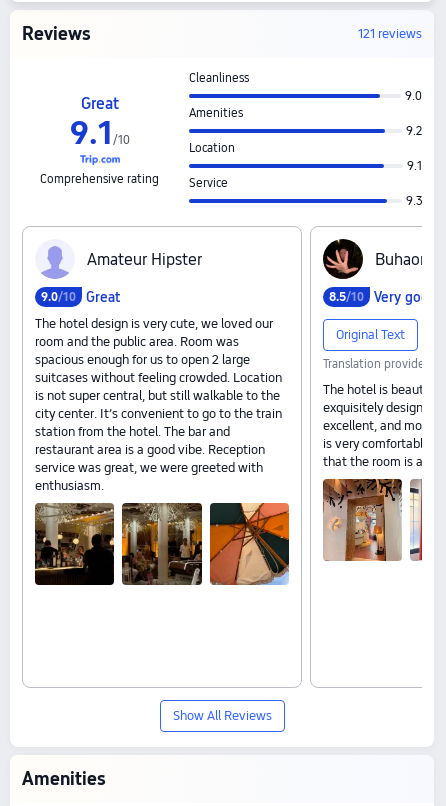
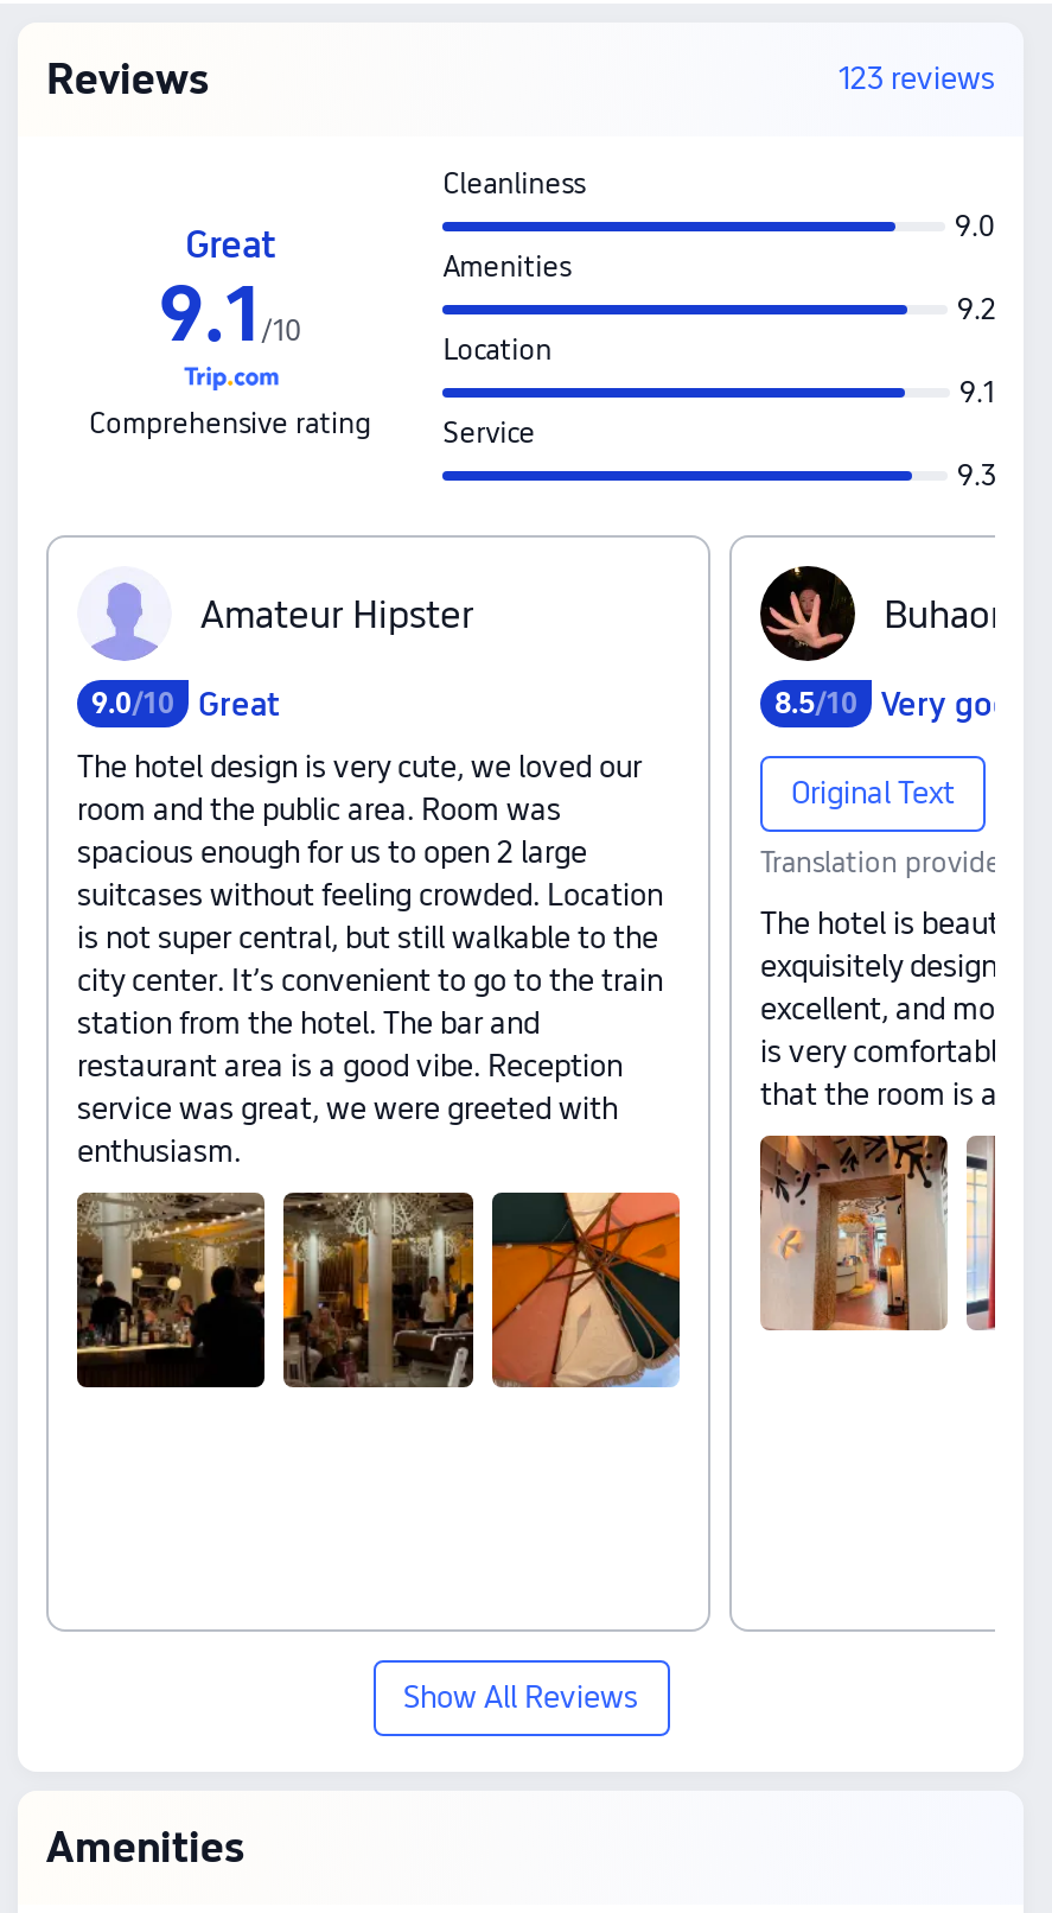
- 121 reviews
+ 123 reviews
